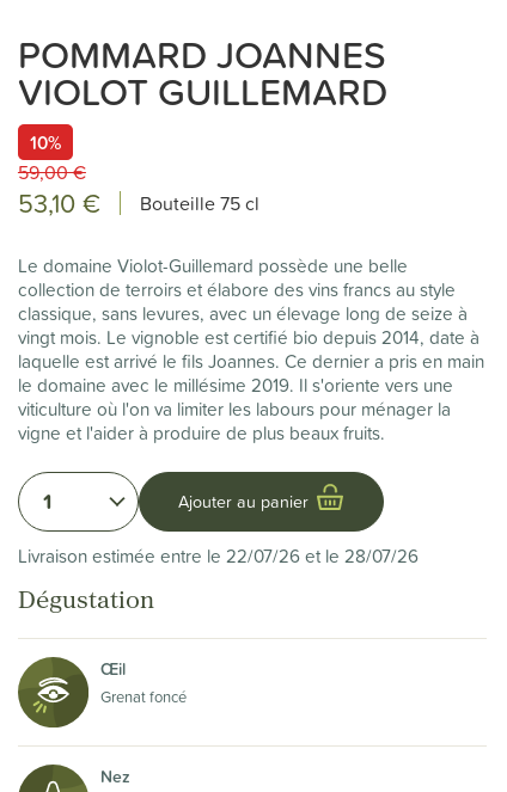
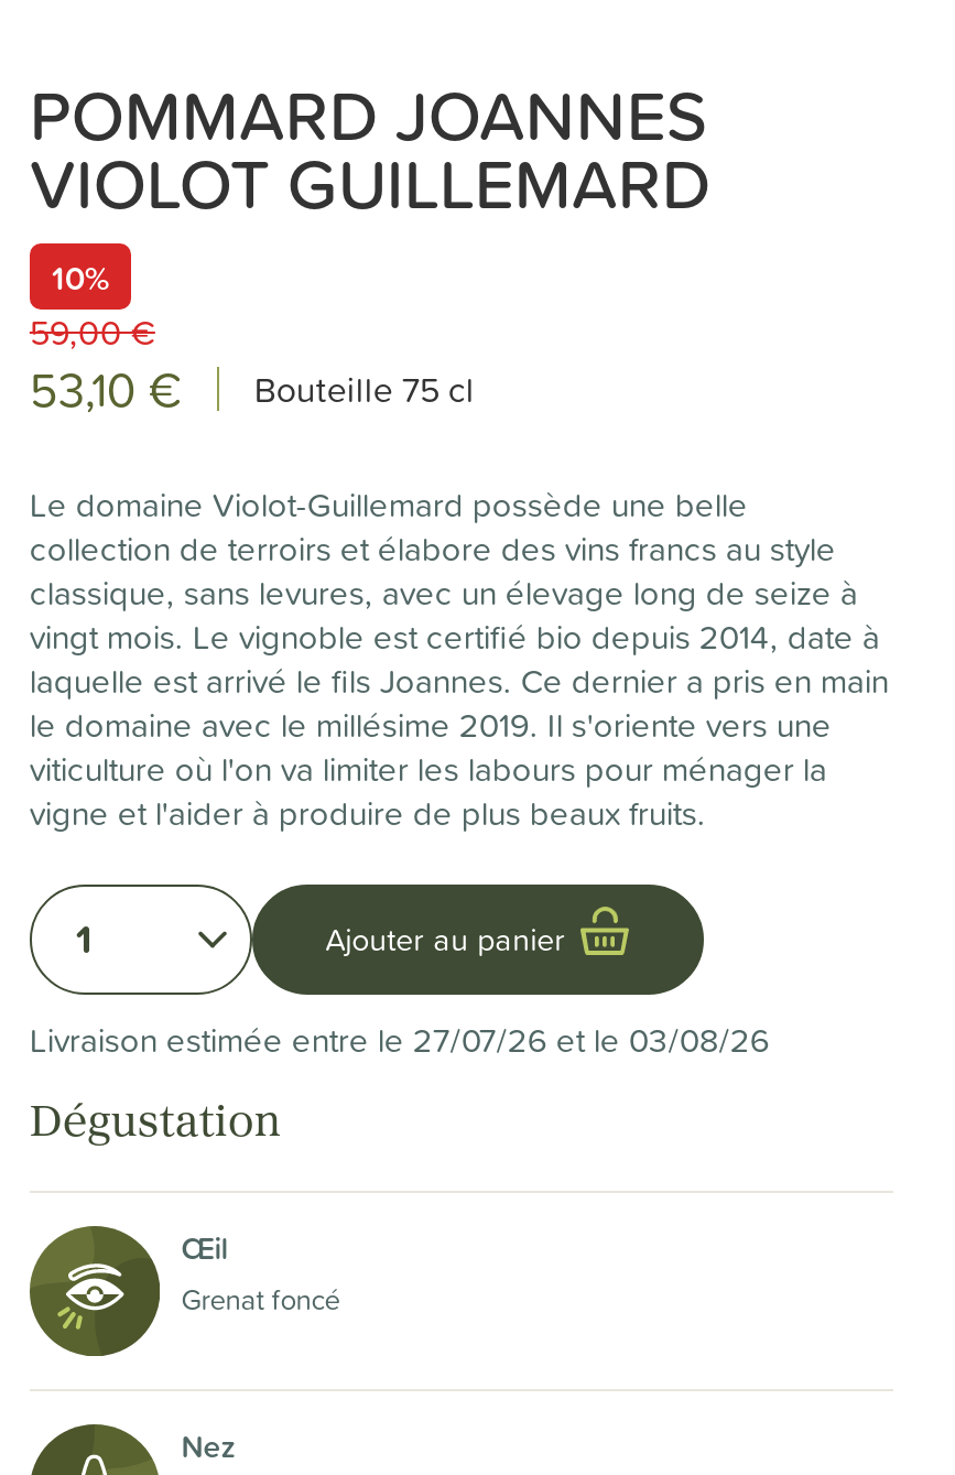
- Livraison estimée entre le 22/07/26 et le 28/07/26
+ Livraison estimée entre le 27/07/26 et le 03/08/26
